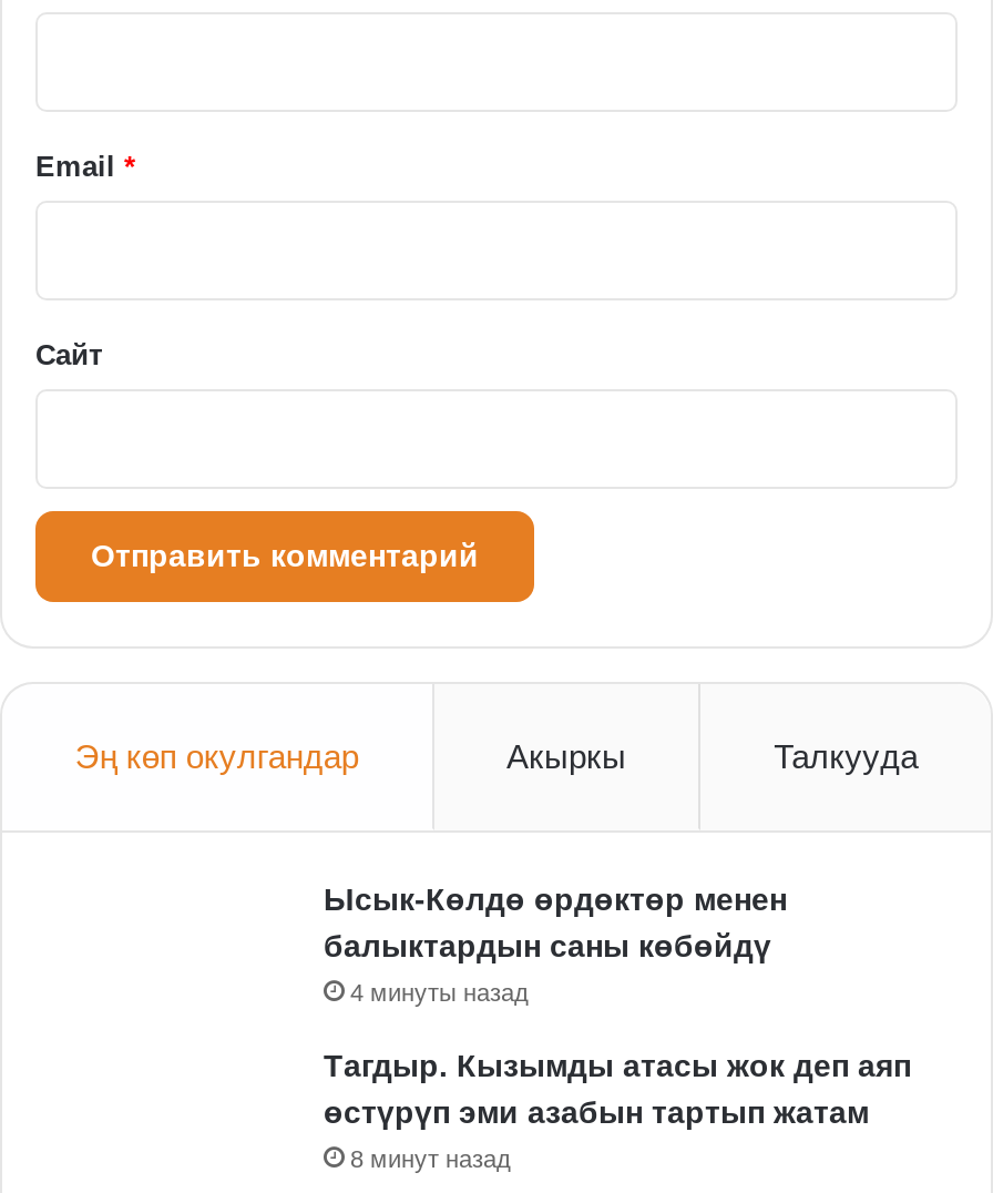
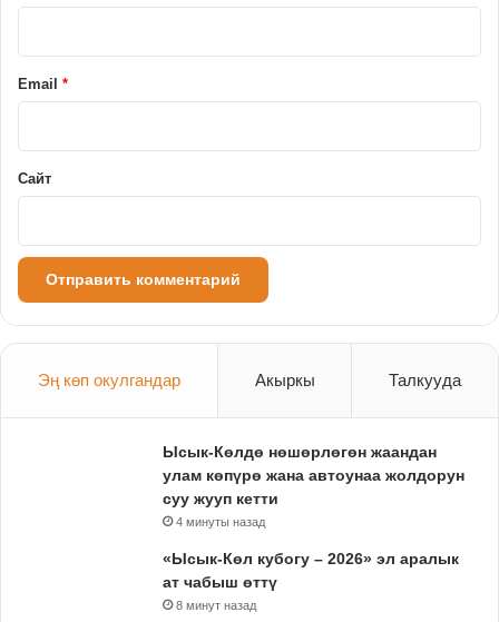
- Ысык-Көлдө өрдөктөр менен
- балыктардын саны көбөйдү
+ Ысык-Көлдө нөшөрлөгөн жаандан
+ улам көпүрө жана автоунаа жолдорун
+ суу жууп кетти

- Тагдыр. Кызымды атасы жок деп аяп
- өстүрүп эми азабын тартып жатам
+ «Ысык-Көл кубогу – 2026» эл аралык
+ ат чабыш өттү
